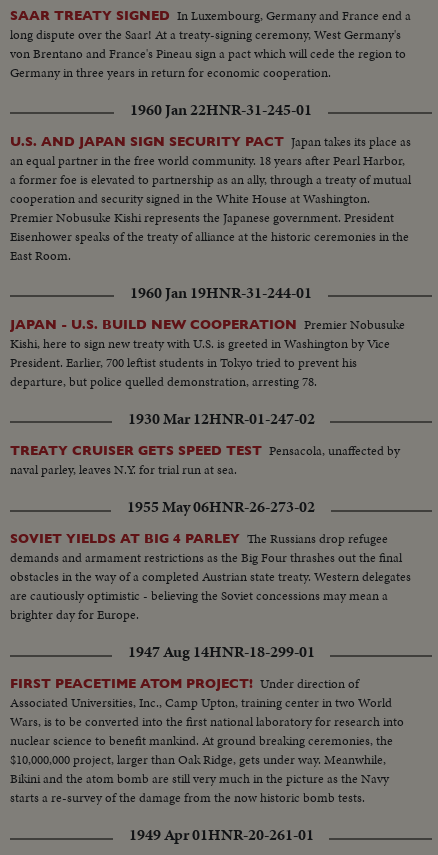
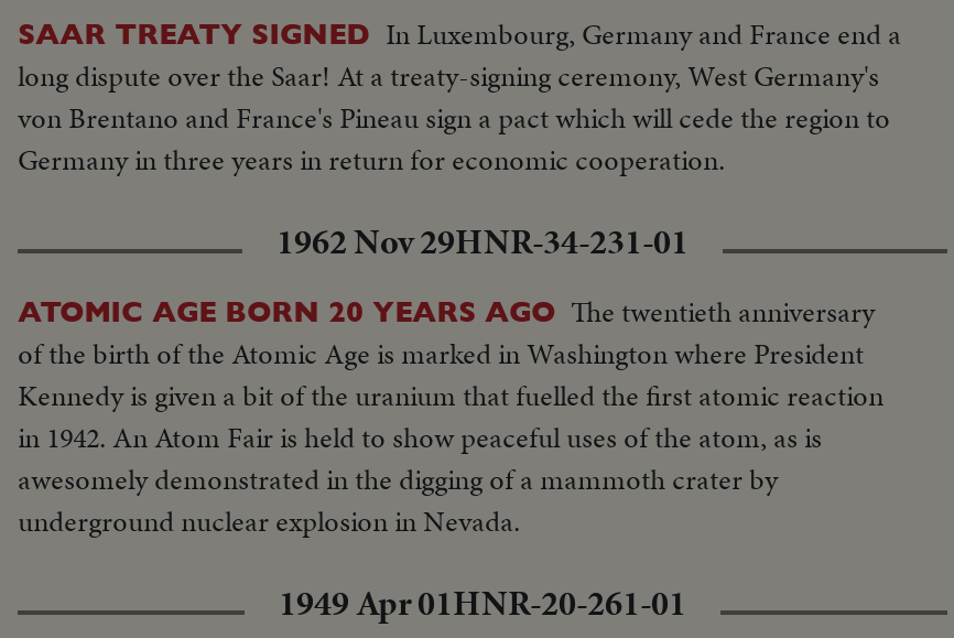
- 1960 Jan 22HNR-31-245-01
- U.S. AND JAPAN SIGN SECURITY PACT Japan takes its place as
- an equal partner in the free world community. 18 years after Pearl Harbor,
- a former foe is elevated to partnership as an ally, through a treaty of mutual
- cooperation and security signed in the White House at Washington.
- Premier Nobusuke Kishi represents the Japanese government. President
- Eisenhower speaks of the treaty of alliance at the historic ceremonies in the
- East Room.
- 1960 Jan 19HNR-31-244-01
- JAPAN - U.S. BUILD NEW COOPERATION Premier Nobusuke
- Kishi, here to sign new treaty with U.S. is greeted in Washington by Vice
- President. Earlier, 700 leftist students in Tokyo tried to prevent his
- departure, but police quelled demonstration, arresting 78.
- 1930 Mar 12HNR-01-247-02
- TREATY CRUISER GETS SPEED TEST Pensacola, unaffected by
- naval parley, leaves N.Y. for trial run at sea.
- 1955 May 06HNR-26-273-02
- SOVIET YIELDS AT BIG 4 PARLEY The Russians drop refugee
- demands and armament restrictions as the Big Four thrashes out the final
- obstacles in the way of a completed Austrian state treaty. Western delegates
- are cautiously optimistic - believing the Soviet concessions may mean a
- brighter day for Europe.
- 1947 Aug 14HNR-18-299-01
- FIRST PEACETIME ATOM PROJECT! Under direction of
- Associated Universities, Inc., Camp Upton, training center in two World
- Wars, is to be converted into the first national laboratory for research into
- nuclear science to benefit mankind. At ground breaking ceremonies, the
- $10,000,000 project, larger than Oak Ridge, gets under way. Meanwhile,
- Bikini and the atom bomb are still very much in the picture as the Navy
- starts a re-survey of the damage from the now historic bomb tests.
+ 1962 Nov 29HNR-34-231-01
+ ATOMIC AGE BORN 20 YEARS AGO The twentieth anniversary
+ of the birth of the Atomic Age is marked in Washington where President
+ Kennedy is given a bit of the uranium that fuelled the first atomic reaction
+ in 1942. An Atom Fair is held to show peaceful uses of the atom, as is
+ awesomely demonstrated in the digging of a mammoth crater by
+ underground nuclear explosion in Nevada.
